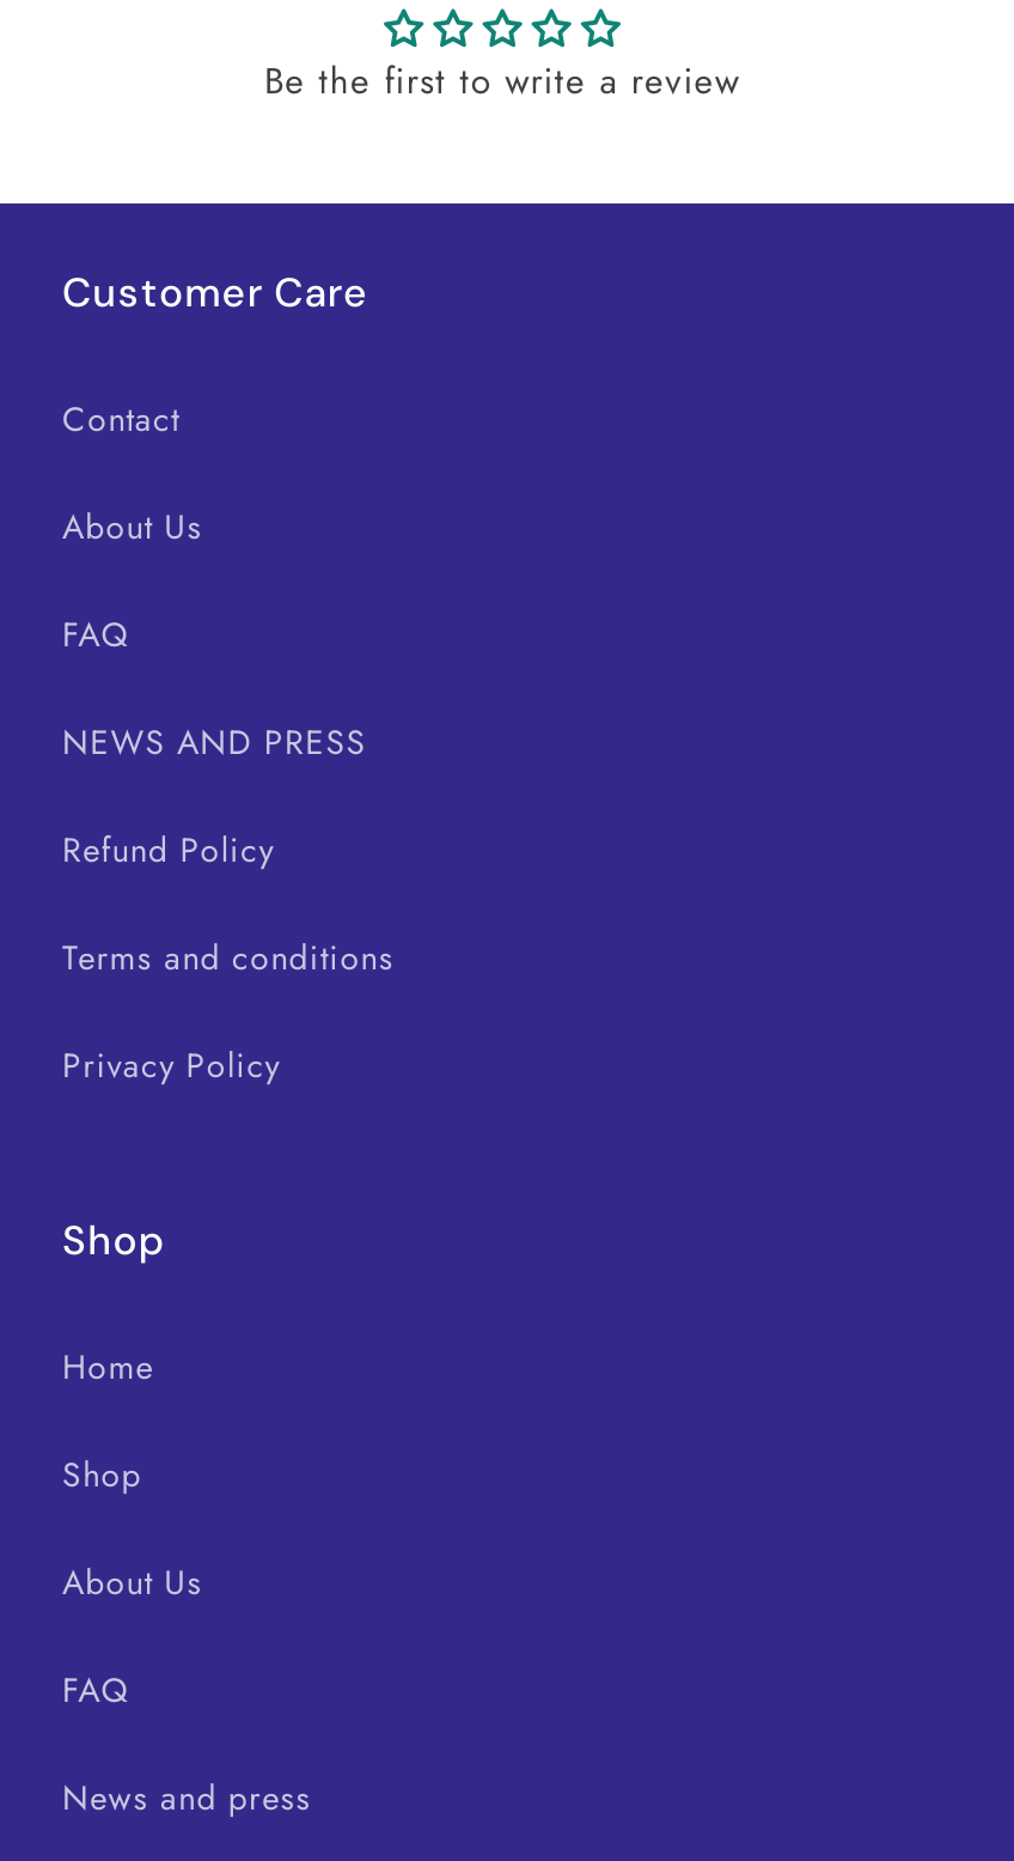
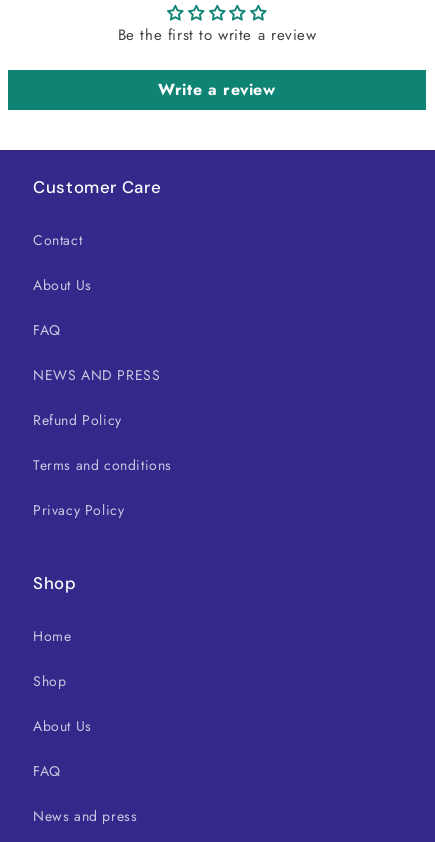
+ Write a review
